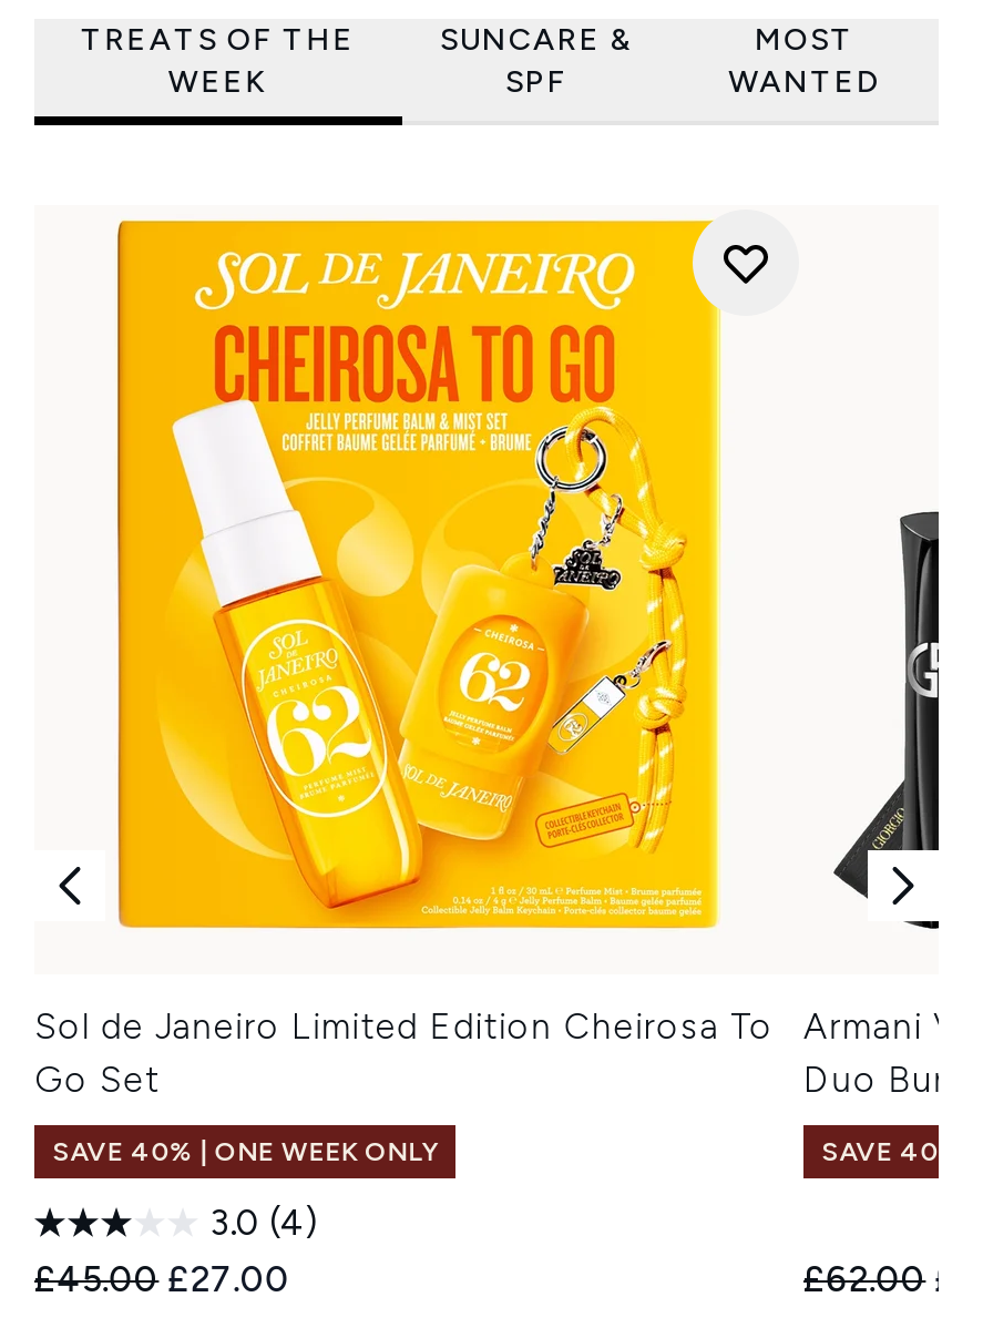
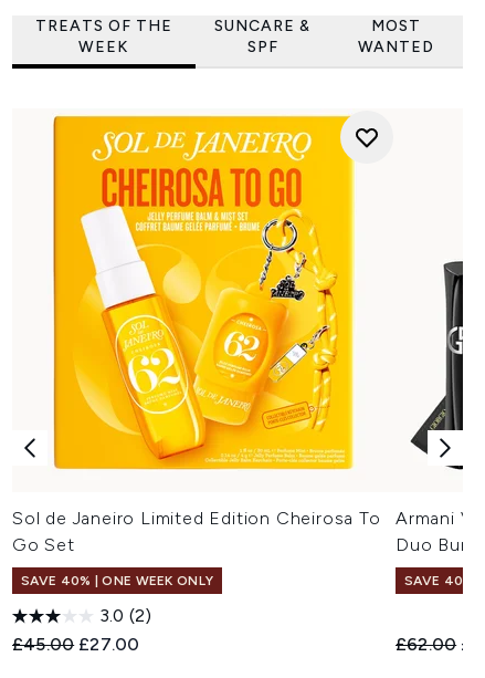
- 3.0 (4)
+ 3.0 (2)
